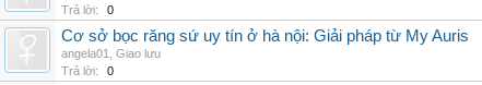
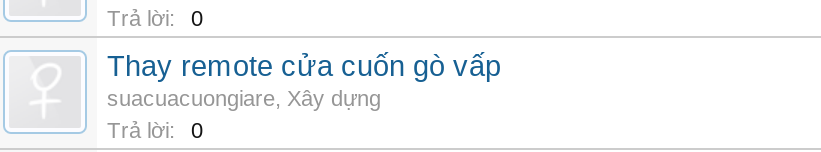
- Cơ sở bọc răng sứ uy tín ở hà nội: Giải pháp từ My Auris
- angela01, Giao lưu
+ Thay remote cửa cuốn gò vấp
+ suacuacuongiare, Xây dựng
